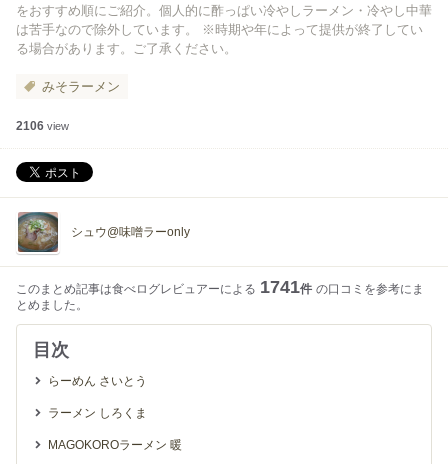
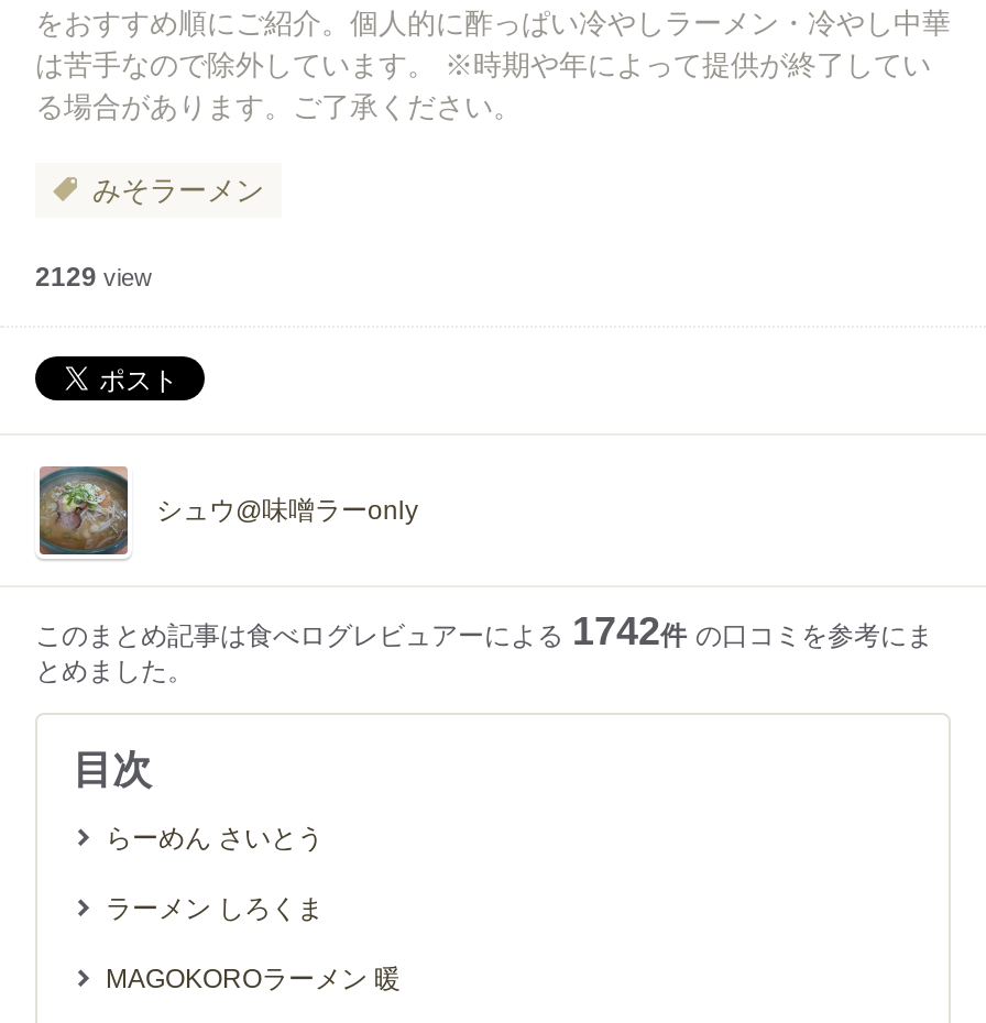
- 2106 view
+ 2129 view

- このまとめ記事は食べログレビュアーによる 1741件 の口コミを参考にま
+ このまとめ記事は食べログレビュアーによる 1742件 の口コミを参考にま
